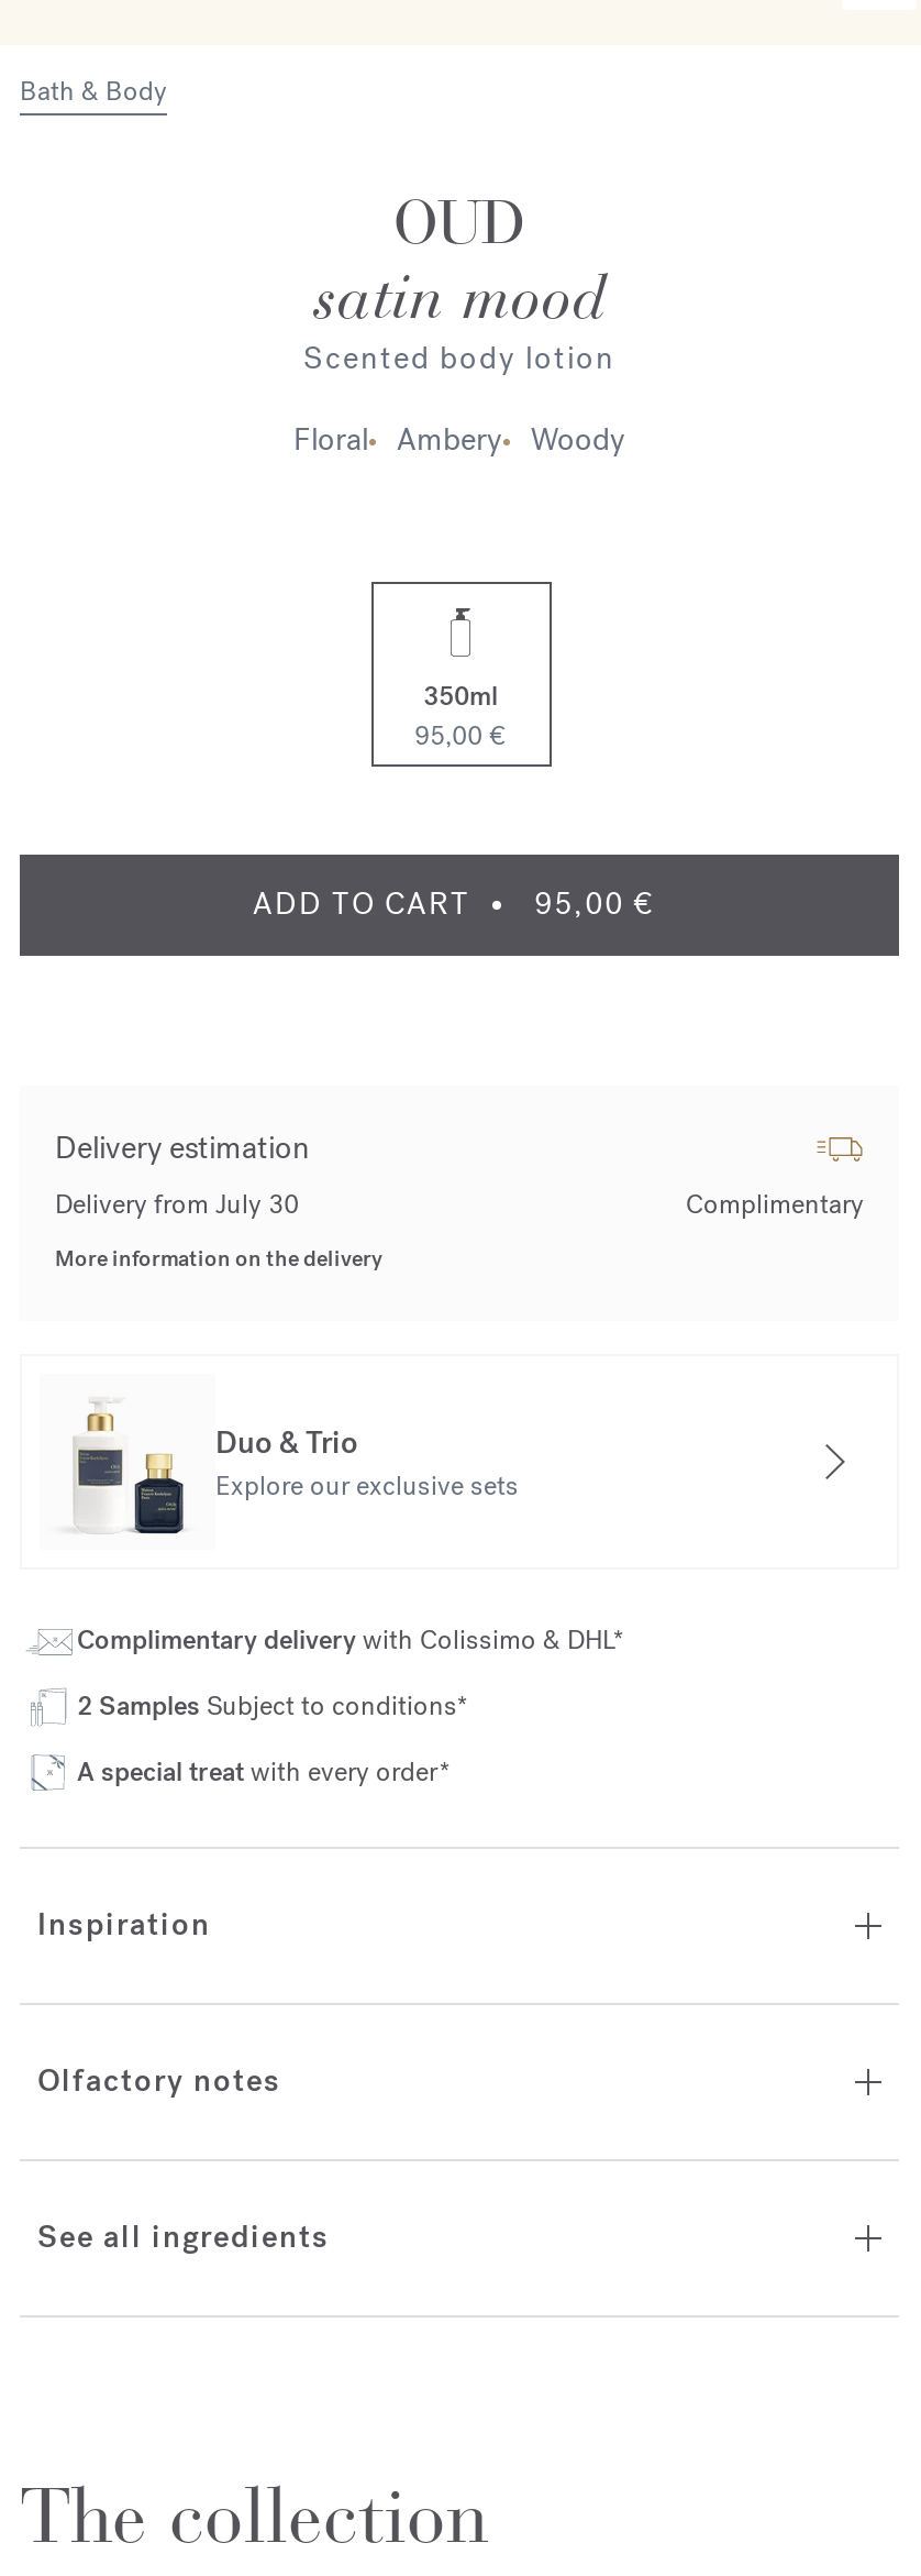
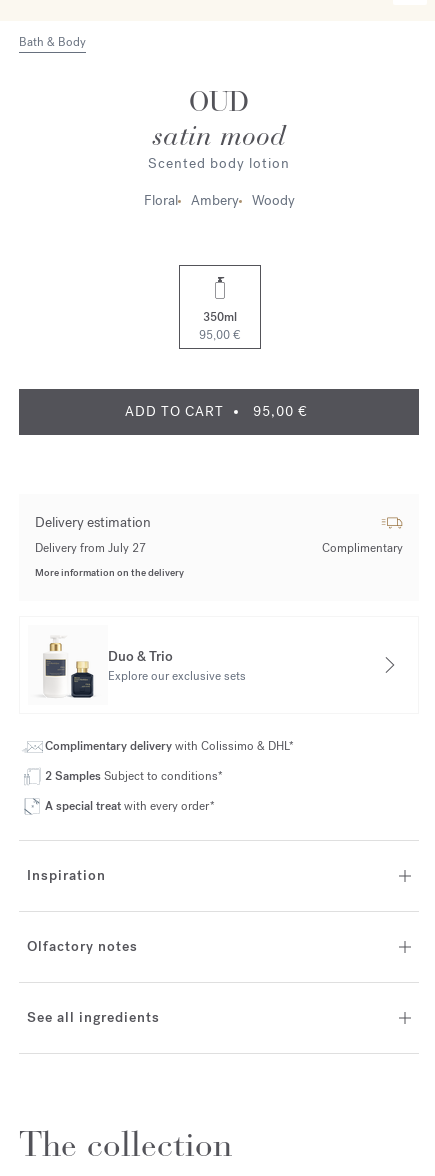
- Delivery from July 30
+ Delivery from July 27
